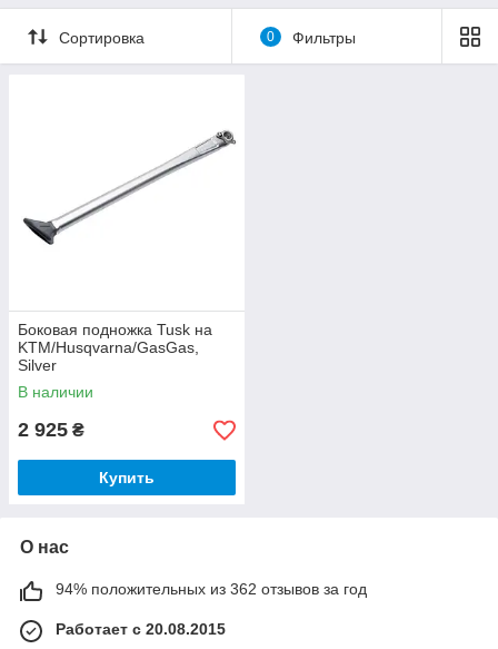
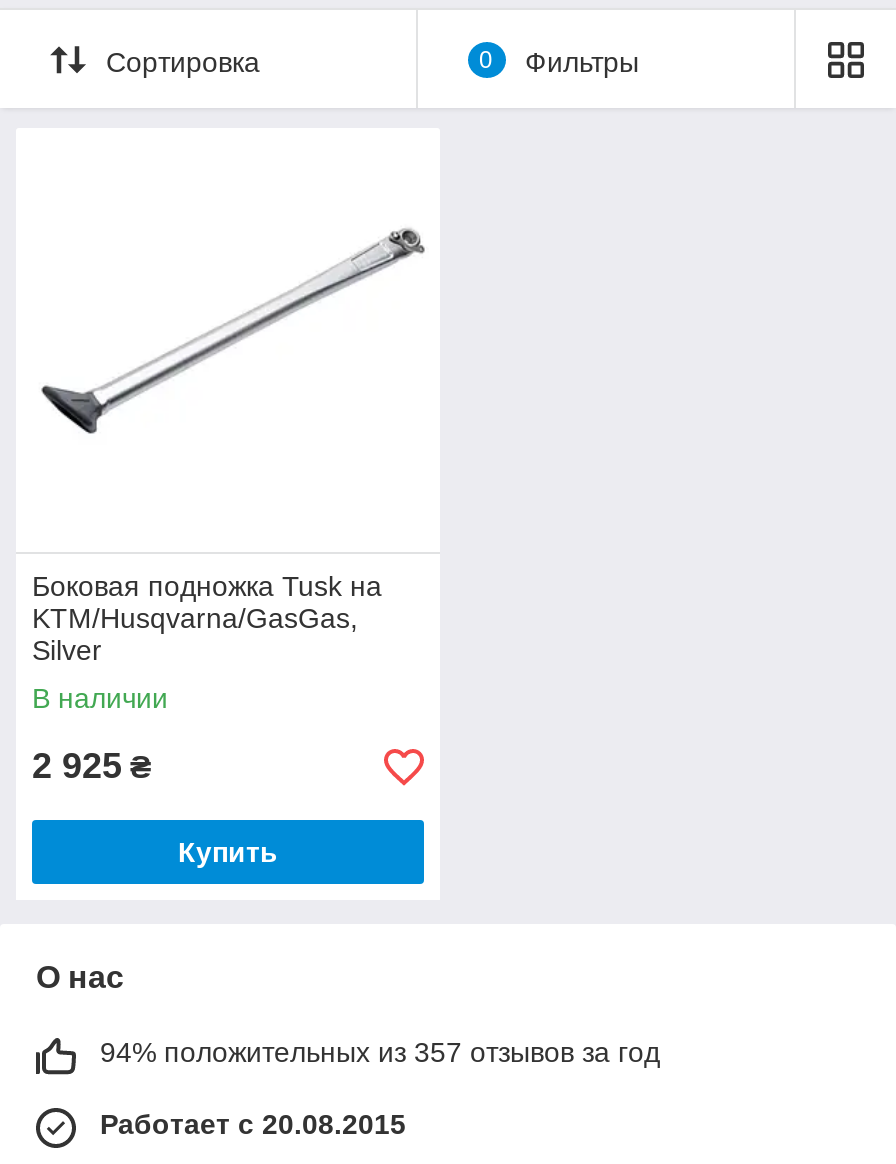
- 94% положительных из 362 отзывов за год
+ 94% положительных из 357 отзывов за год
